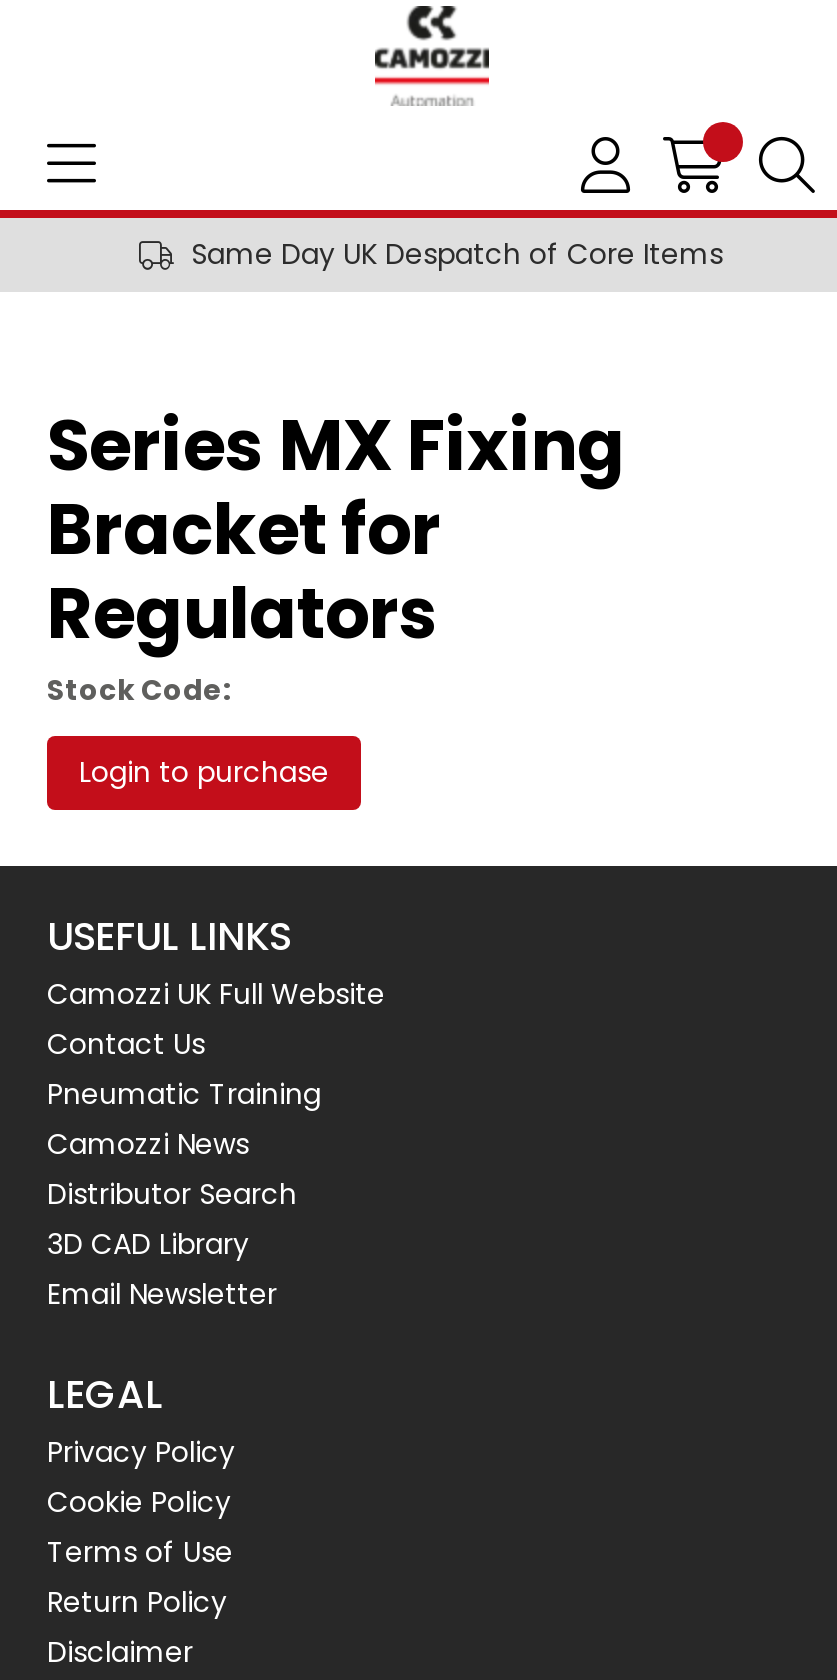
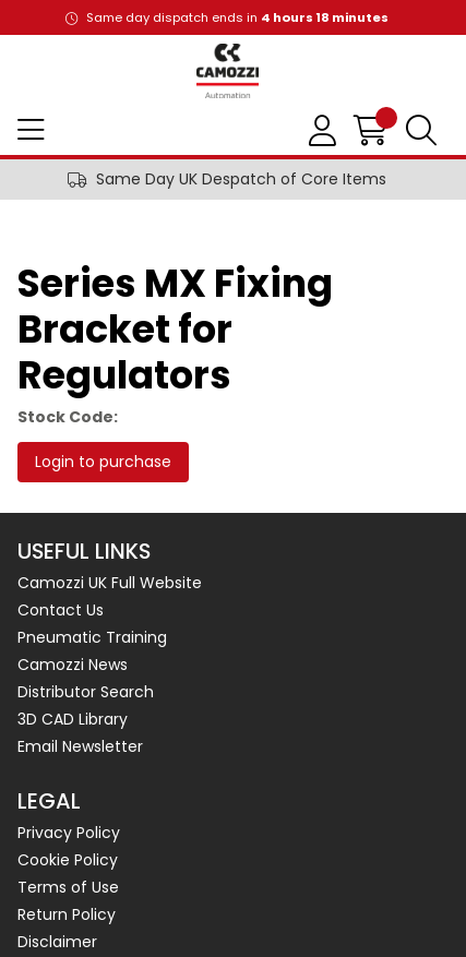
+ Same day dispatch ends in 4 hours 18 minutes
